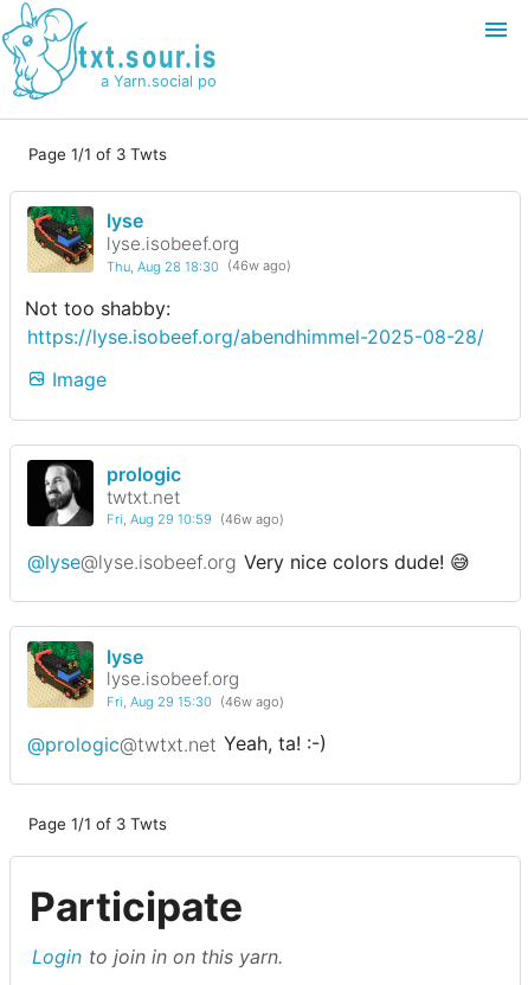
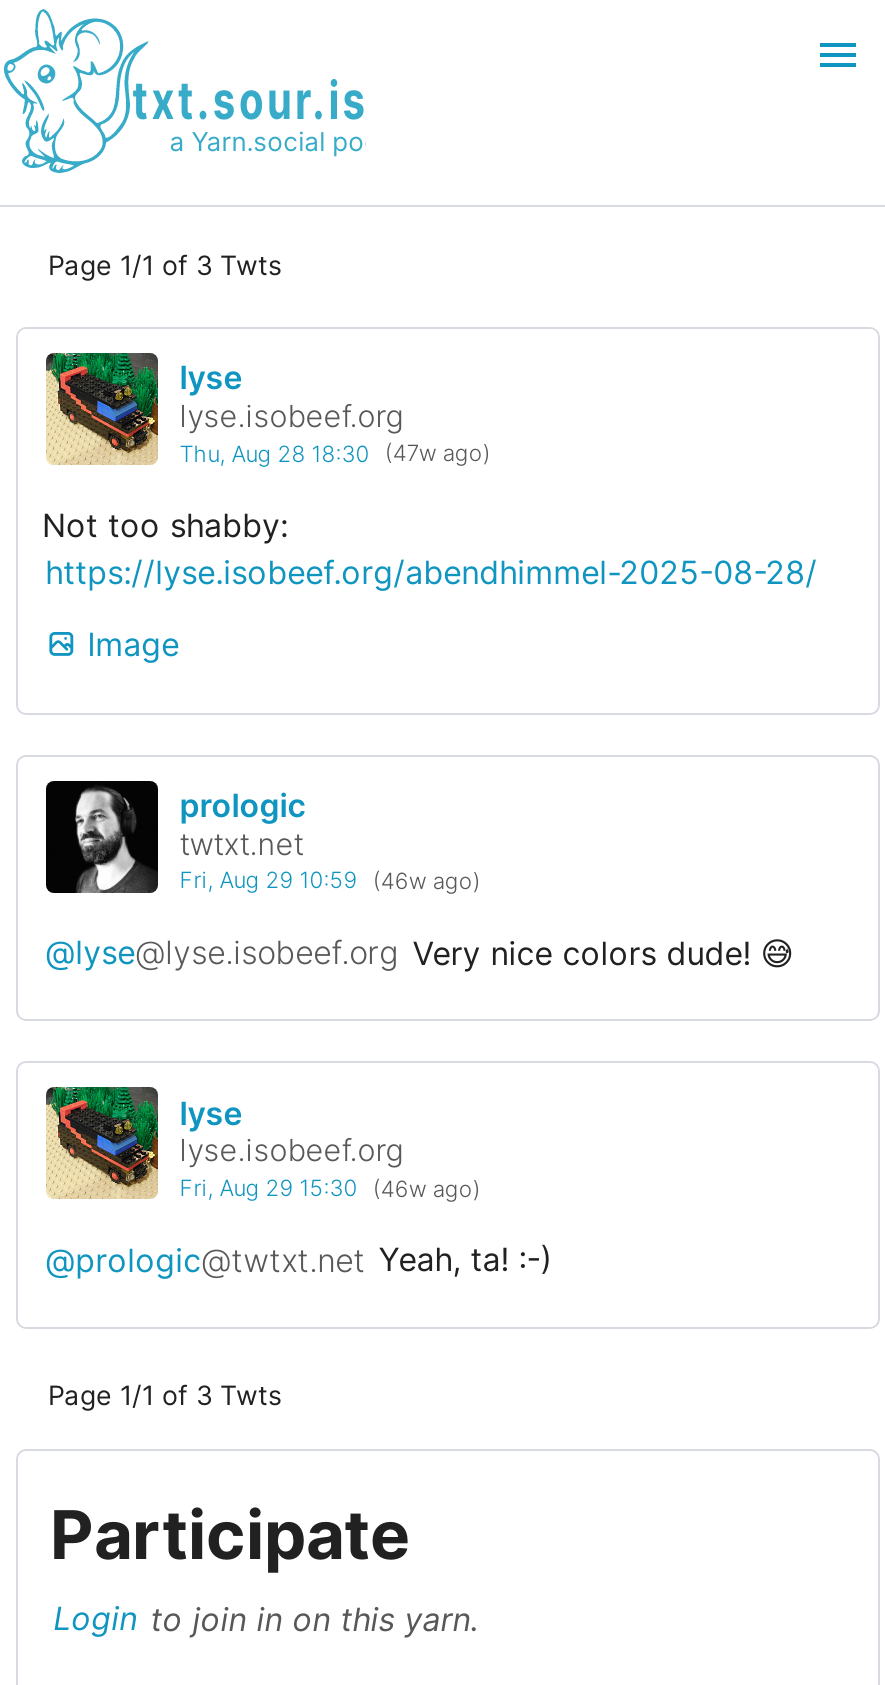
- Thu, Aug 28 18:30 (46w ago)
+ Thu, Aug 28 18:30 (47w ago)
